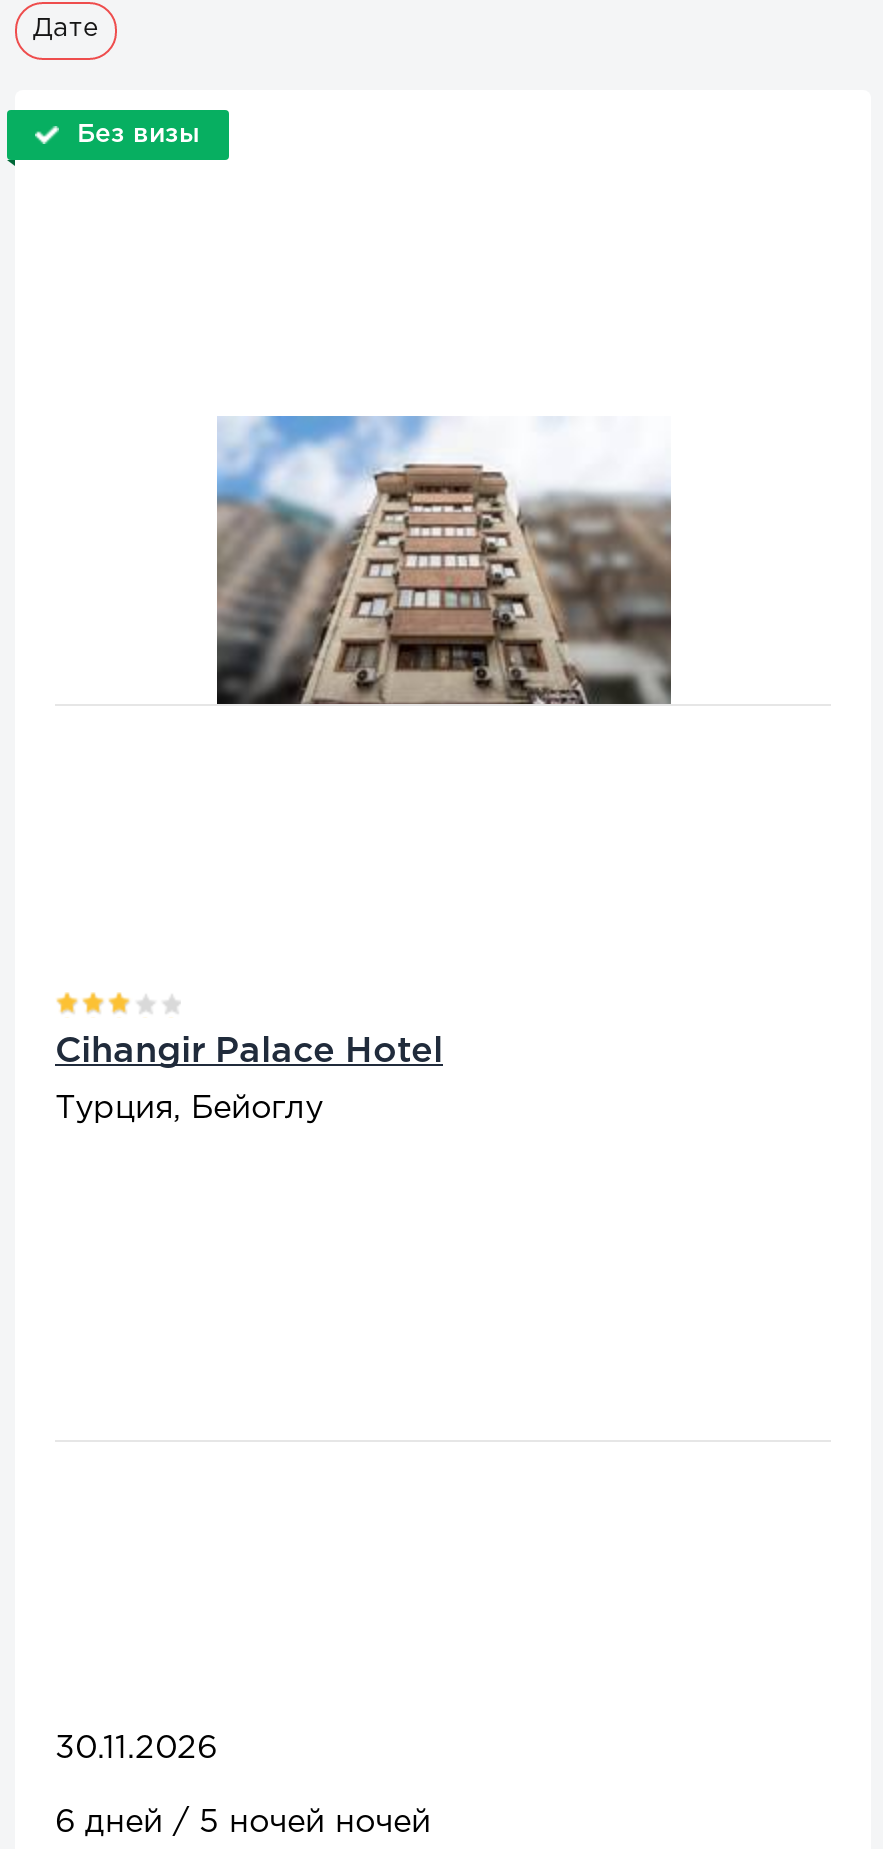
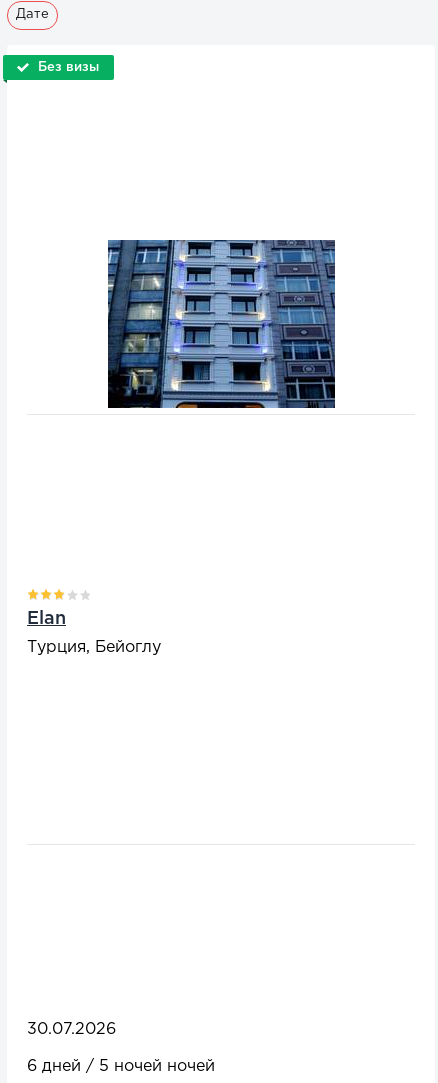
- [image]
+ [image]

- Cihangir Palace Hotel
+ Elan

- 30.11.2026
+ 30.07.2026
